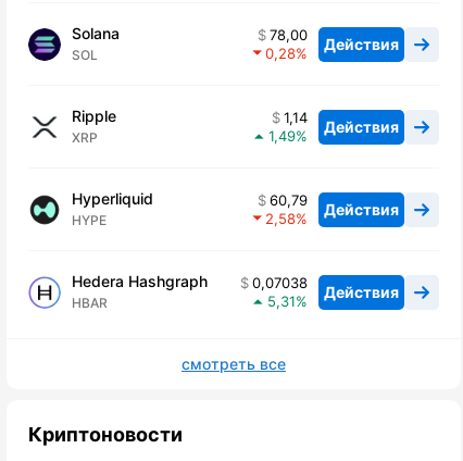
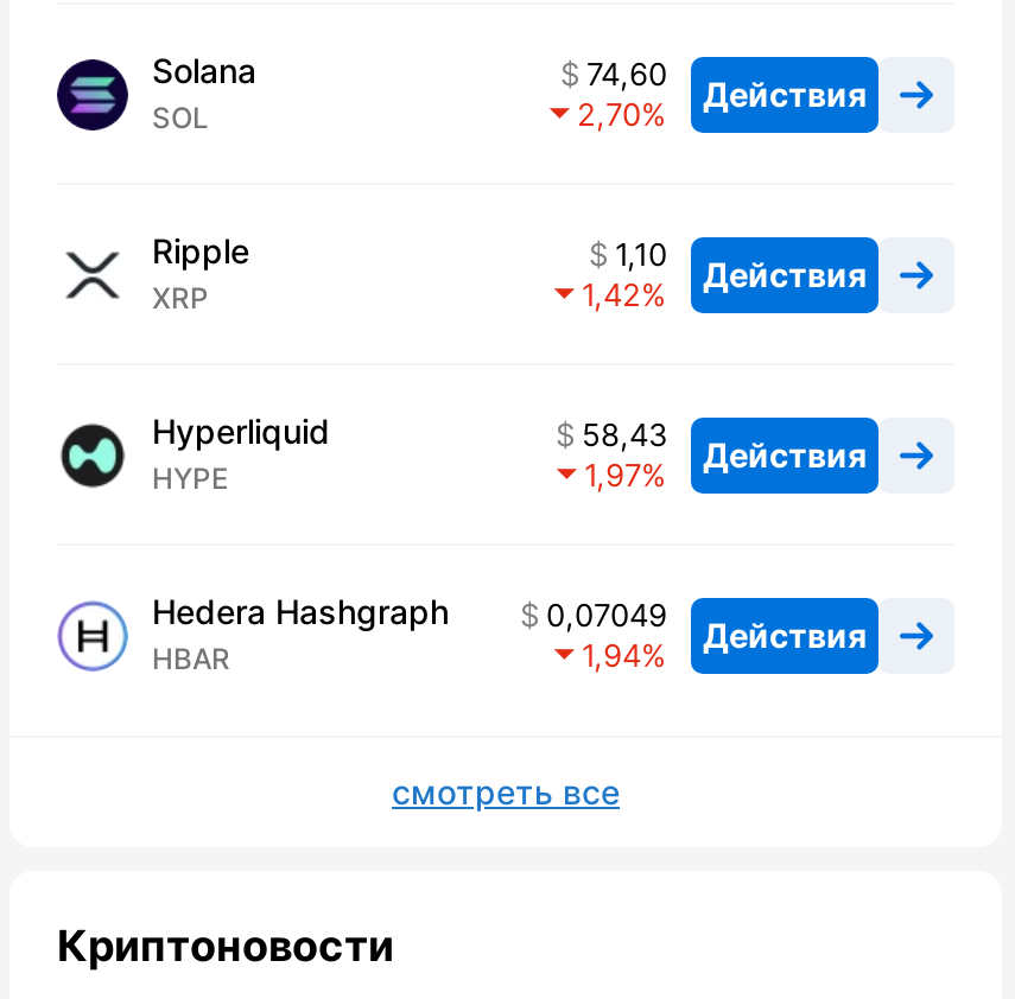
- 78,00 Действия
+ 74,60 Действия

- 0,28
+ 2,70

- 1,14 Действия
+ 1,10 Действия

- 1,49
+ 1,42

- 60,79 Действия
+ 58,43 Действия

- 2,58
+ 1,97

- 0,07038 Действия
+ 0,07049 Действия

- 5,31
+ 1,94
